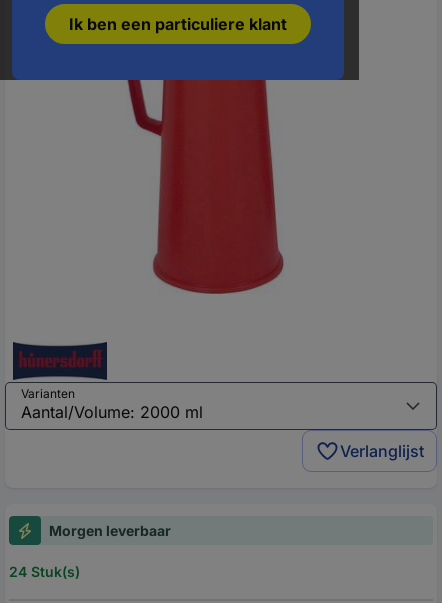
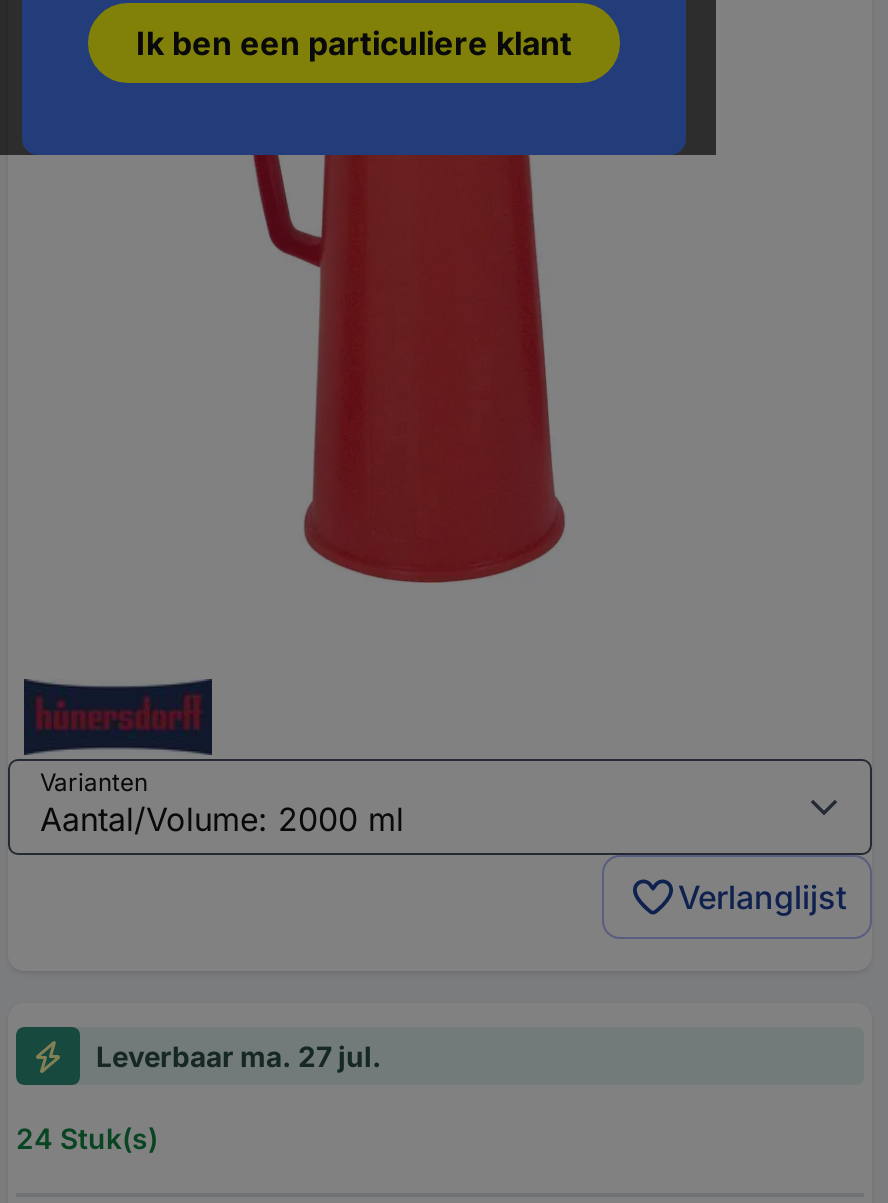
- Morgen leverbaar
+ Leverbaar ma. 27 jul.
